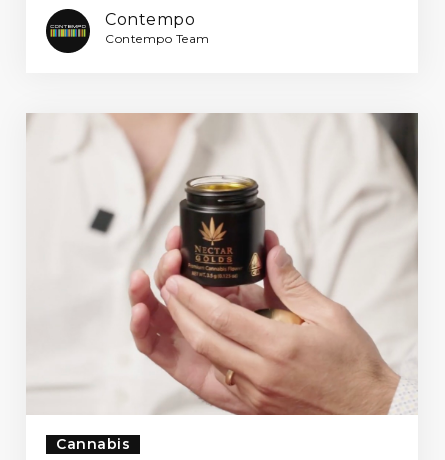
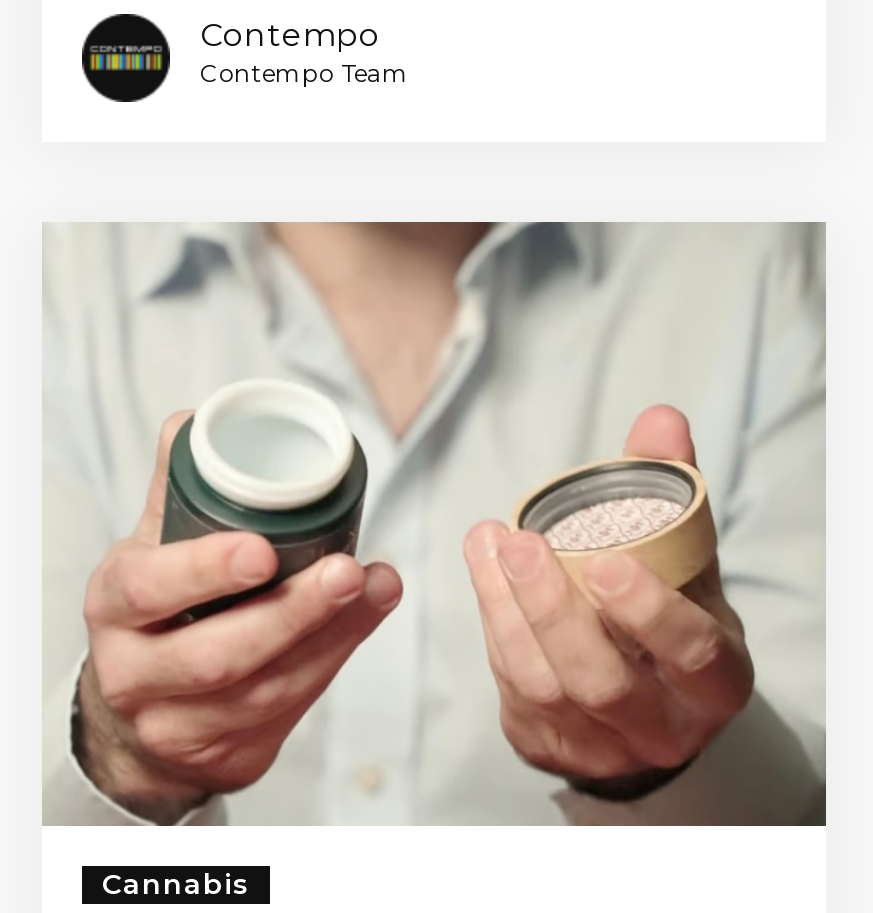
- [image]
+ [image]
